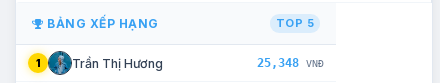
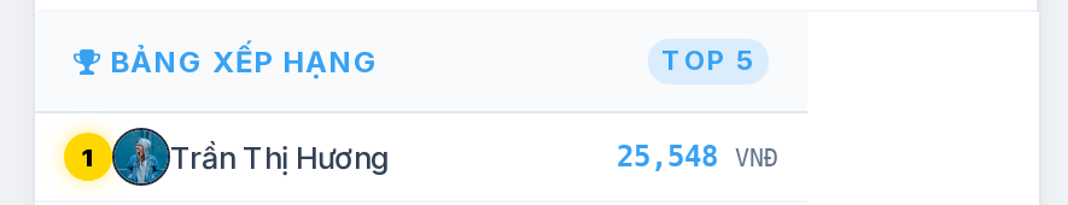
- 25,348 VNĐ
+ 25,548 VNĐ
